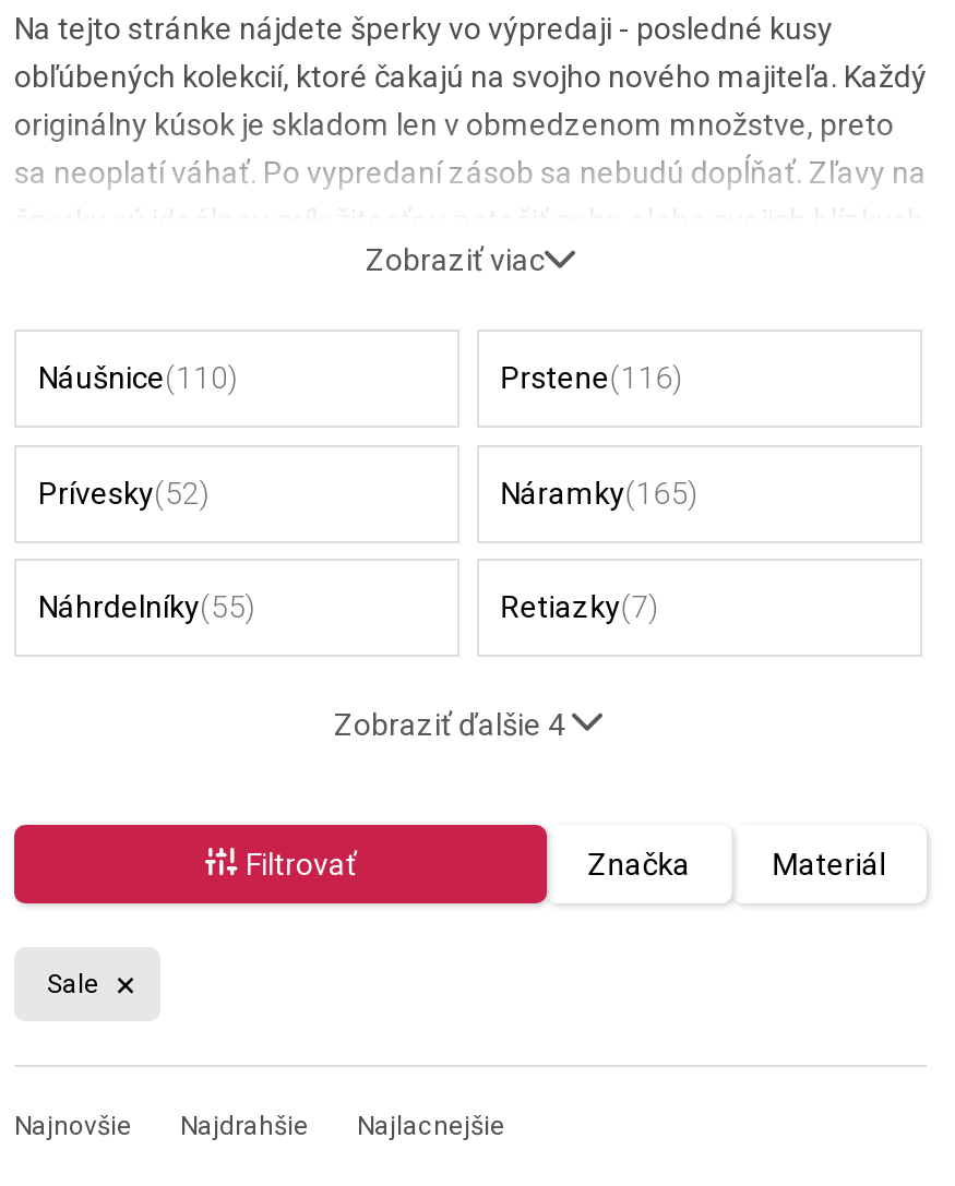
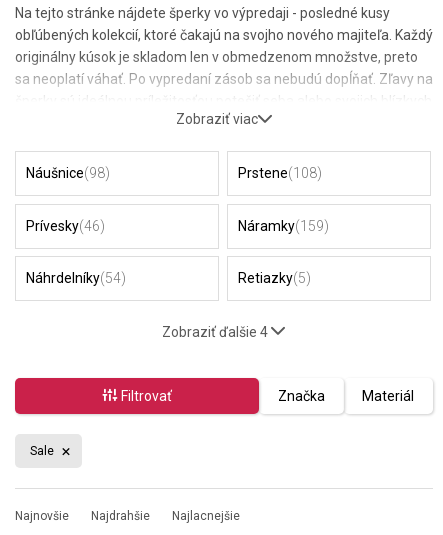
- Náušnice(110)
+ Náušnice(98)

- Prstene(116)
+ Prstene(108)

- Prívesky(52)
+ Prívesky(46)

- Náramky(165)
+ Náramky(159)

- Náhrdelníky(55)
+ Náhrdelníky(54)

- Retiazky(7)
+ Retiazky(5)
